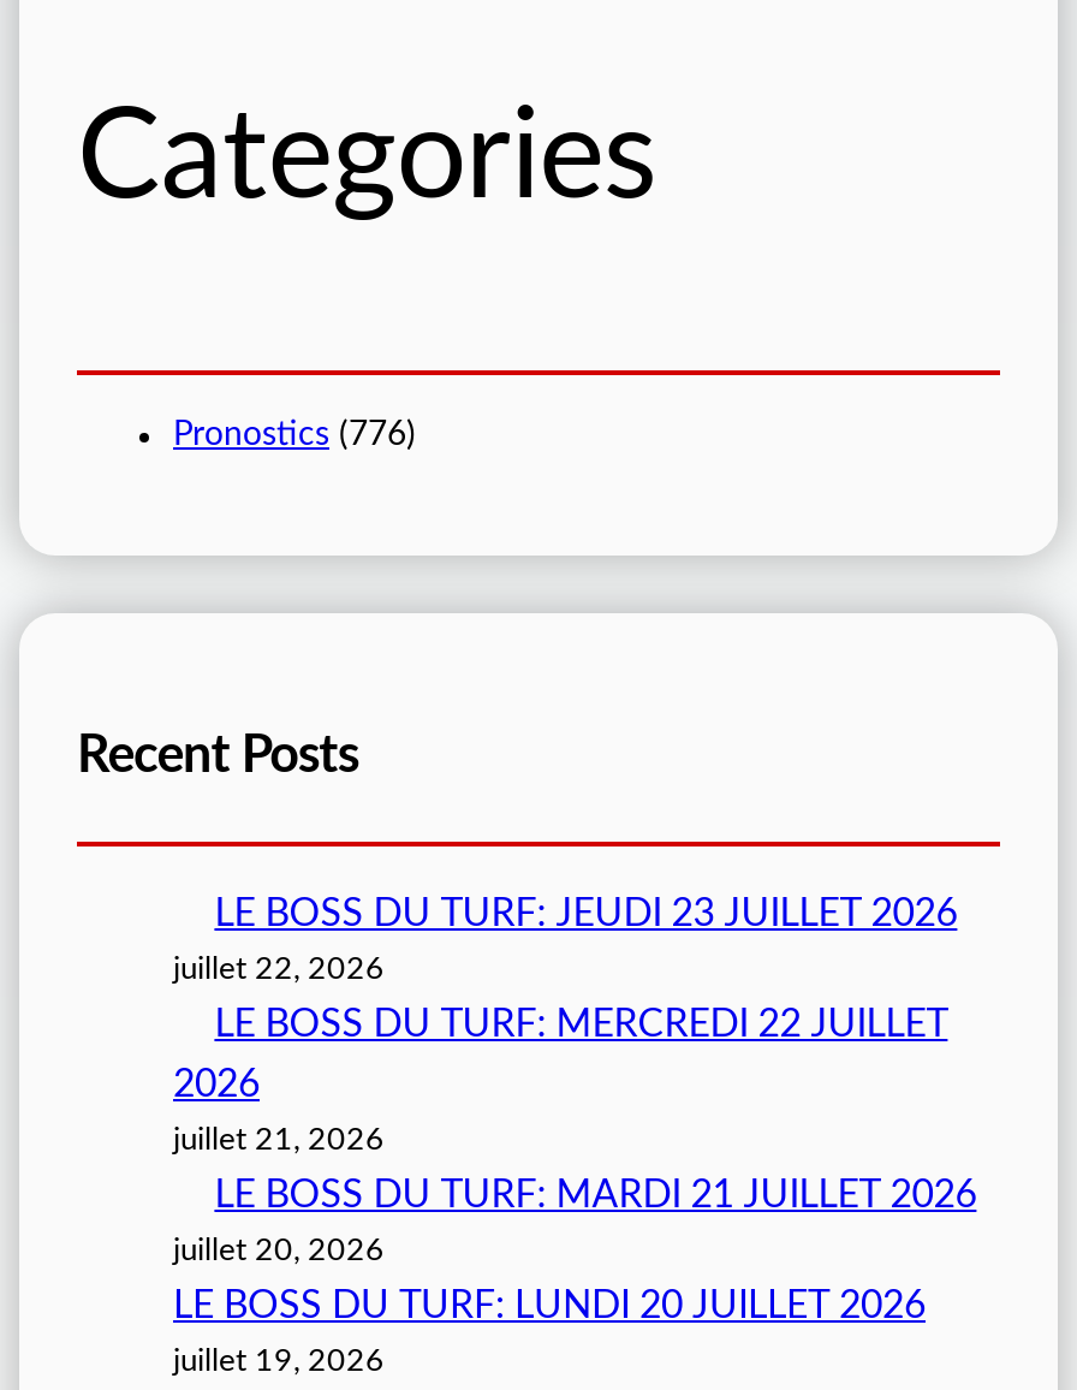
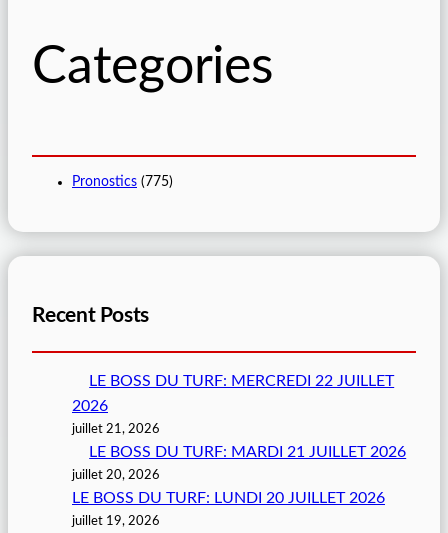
- Pronostics (776)
+ Pronostics (775)

- LE BOSS DU TURF: JEUDI 23 JUILLET 2026
- juillet 22, 2026
